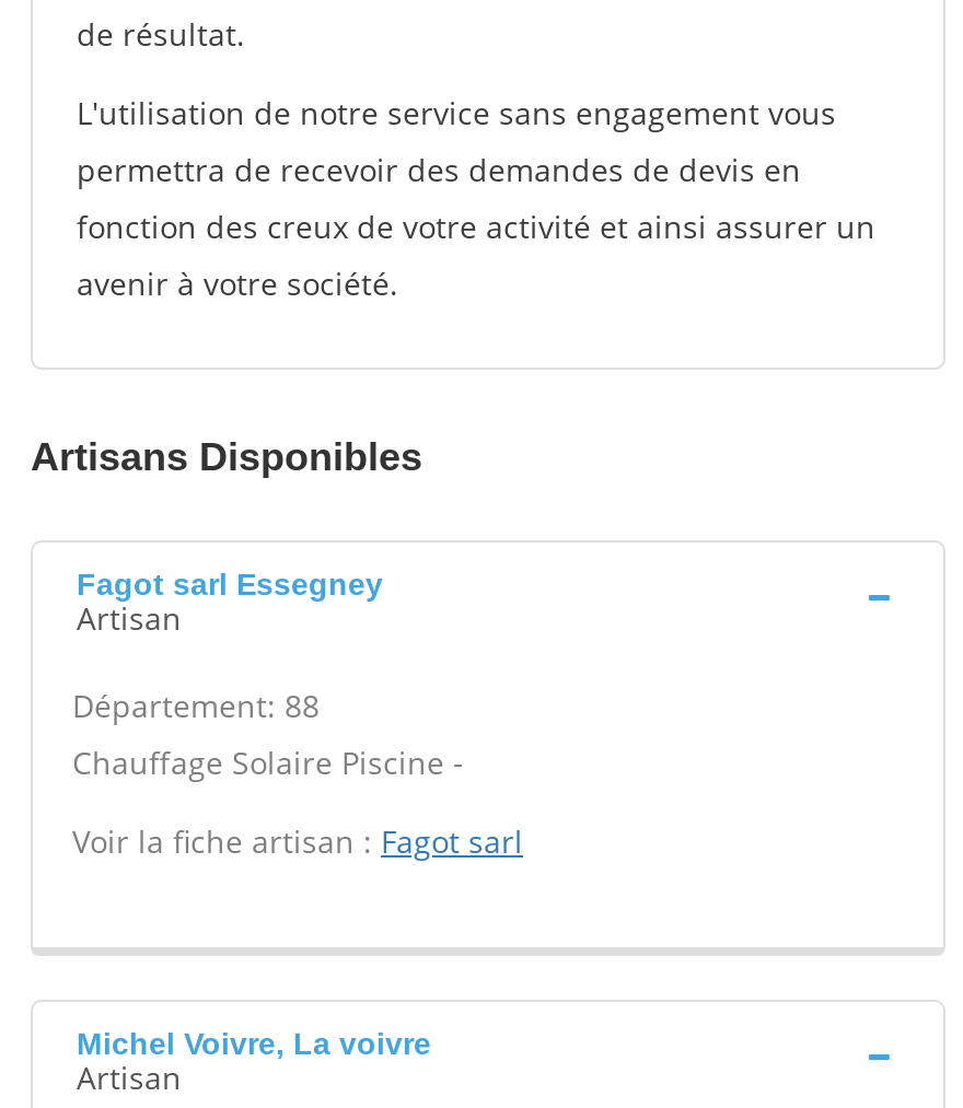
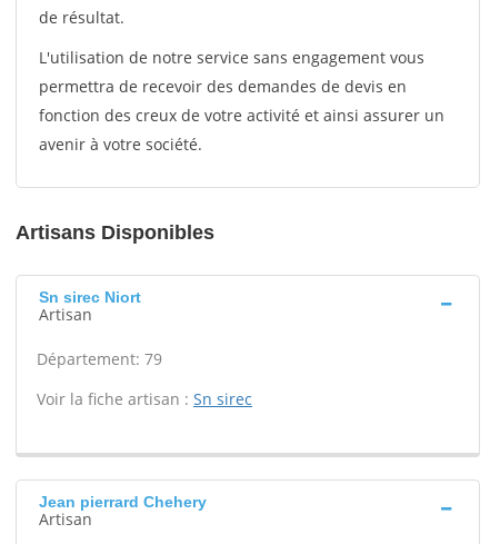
- Fagot sarl Essegney
+ Sn sirec Niort

- Département: 88
- Chauffage Solaire Piscine -
+ Département: 79

- Voir la fiche artisan : Fagot sarl
+ Voir la fiche artisan : Sn sirec

- Michel Voivre, La voivre
+ Jean pierrard Chehery
